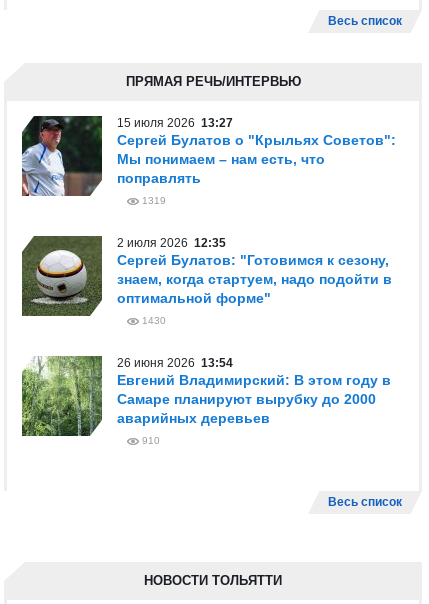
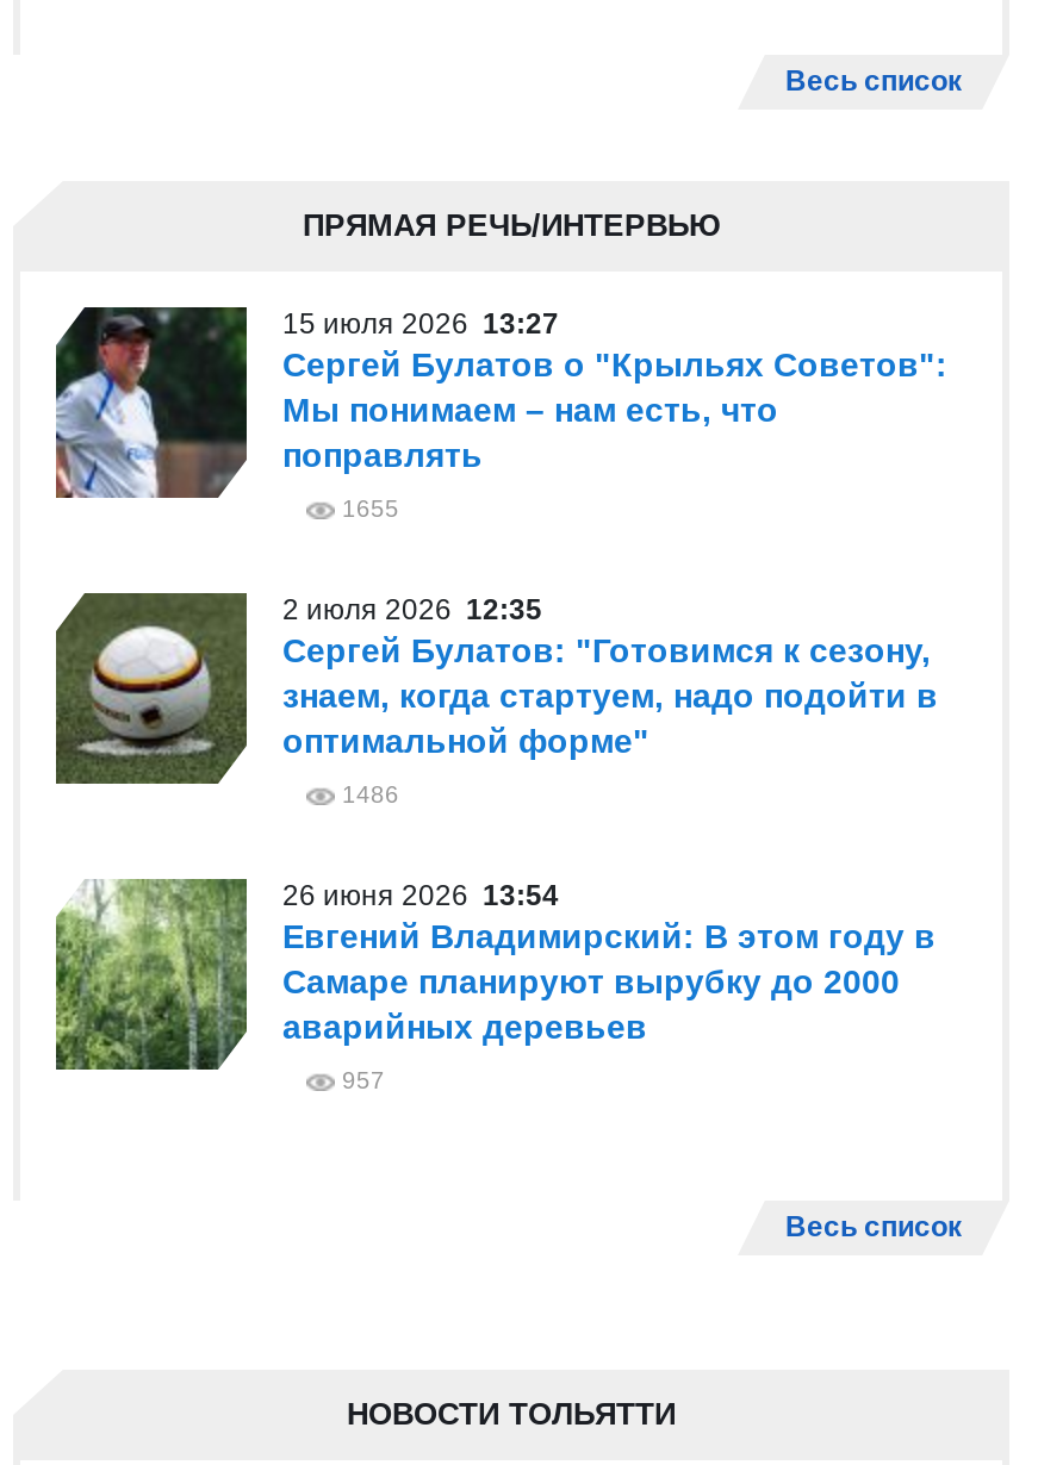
- 1319
+ 1655

- 1430
+ 1486

- 910
+ 957
